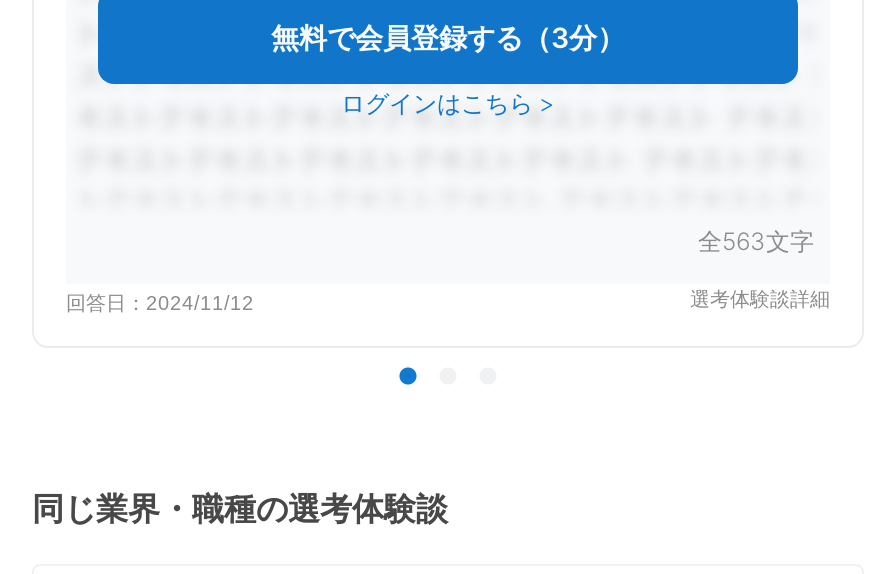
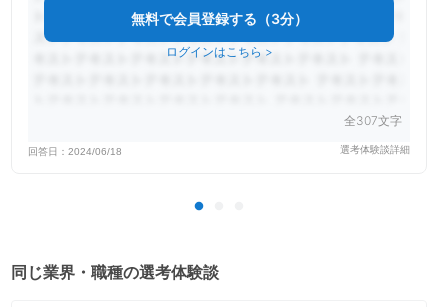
- 全563文字
+ 全307文字

- 回答日：2024/11/12
+ 回答日：2024/06/18
